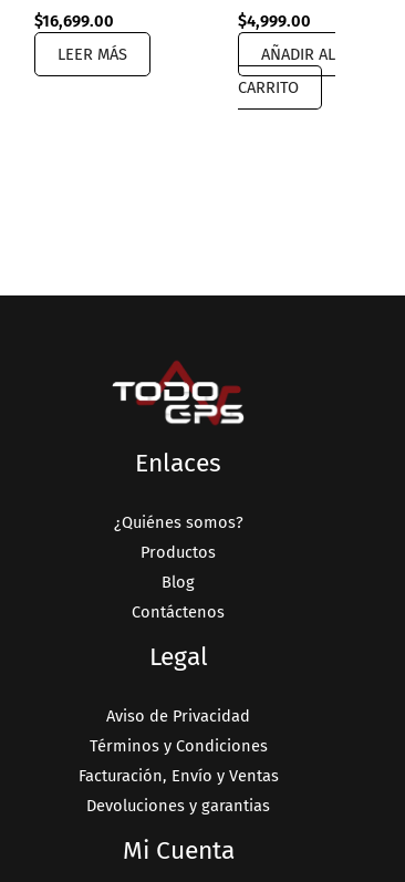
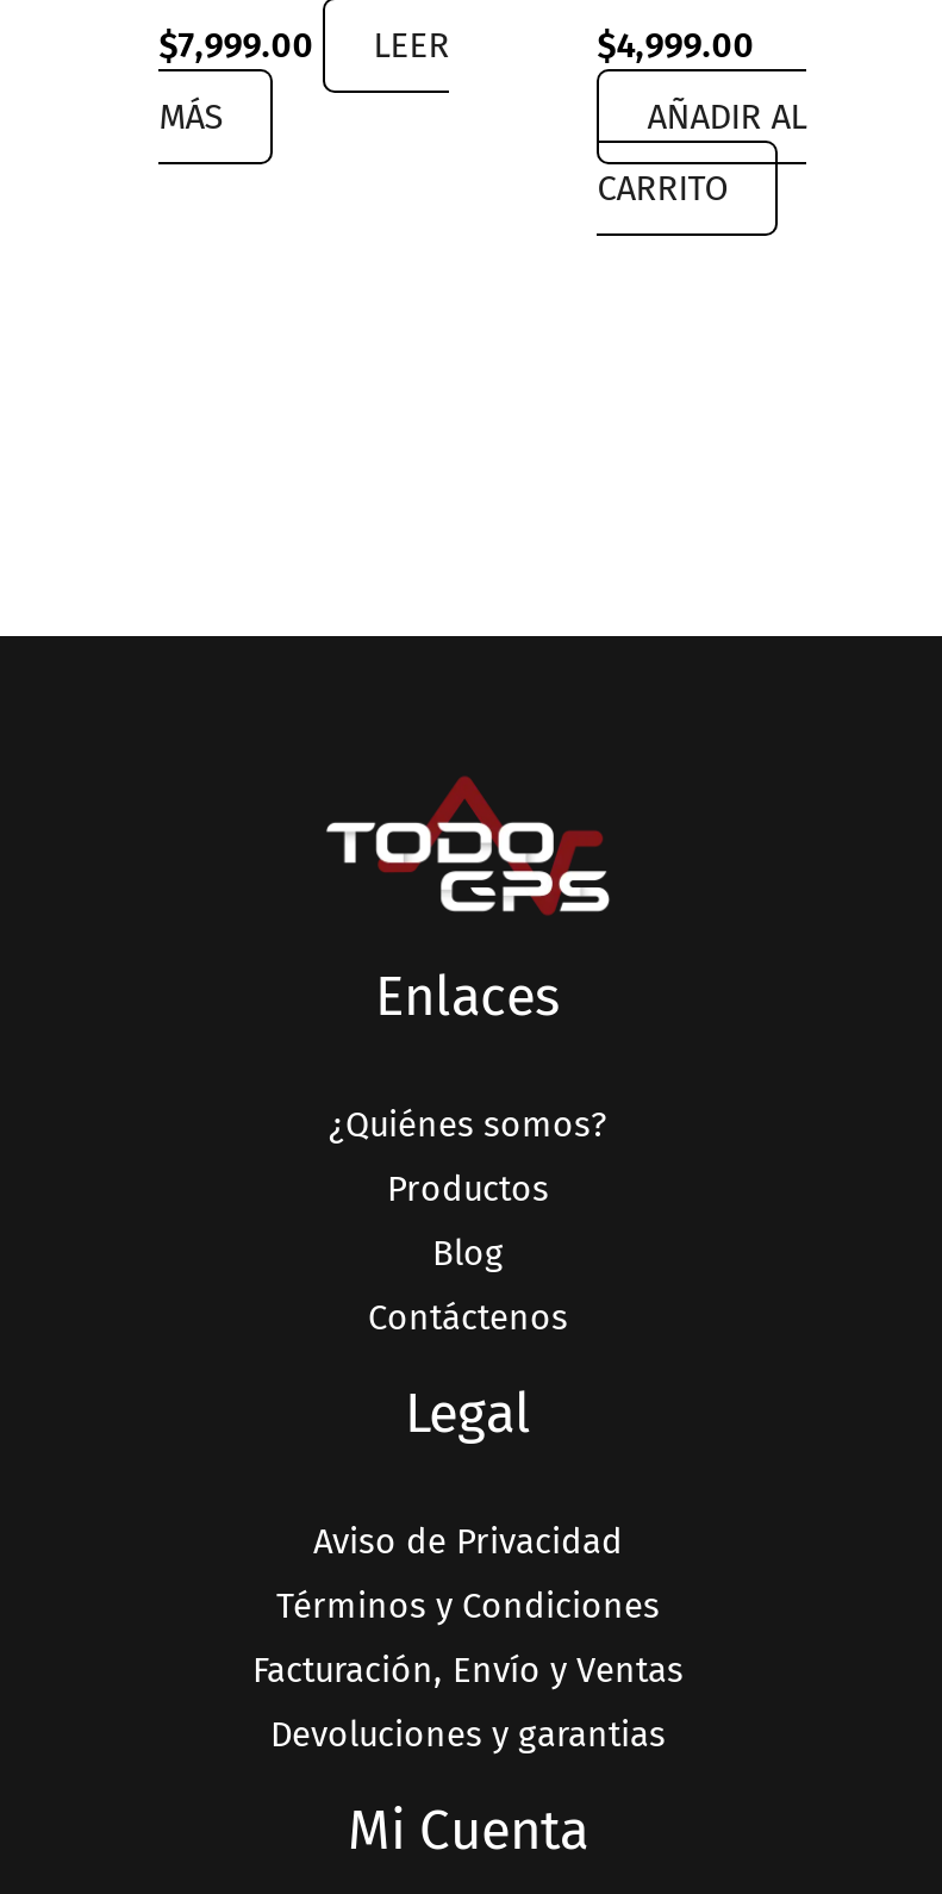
- $16,699.00
+ $7,999.00
+ LEER

- LEER MÁS
+ MÁS
